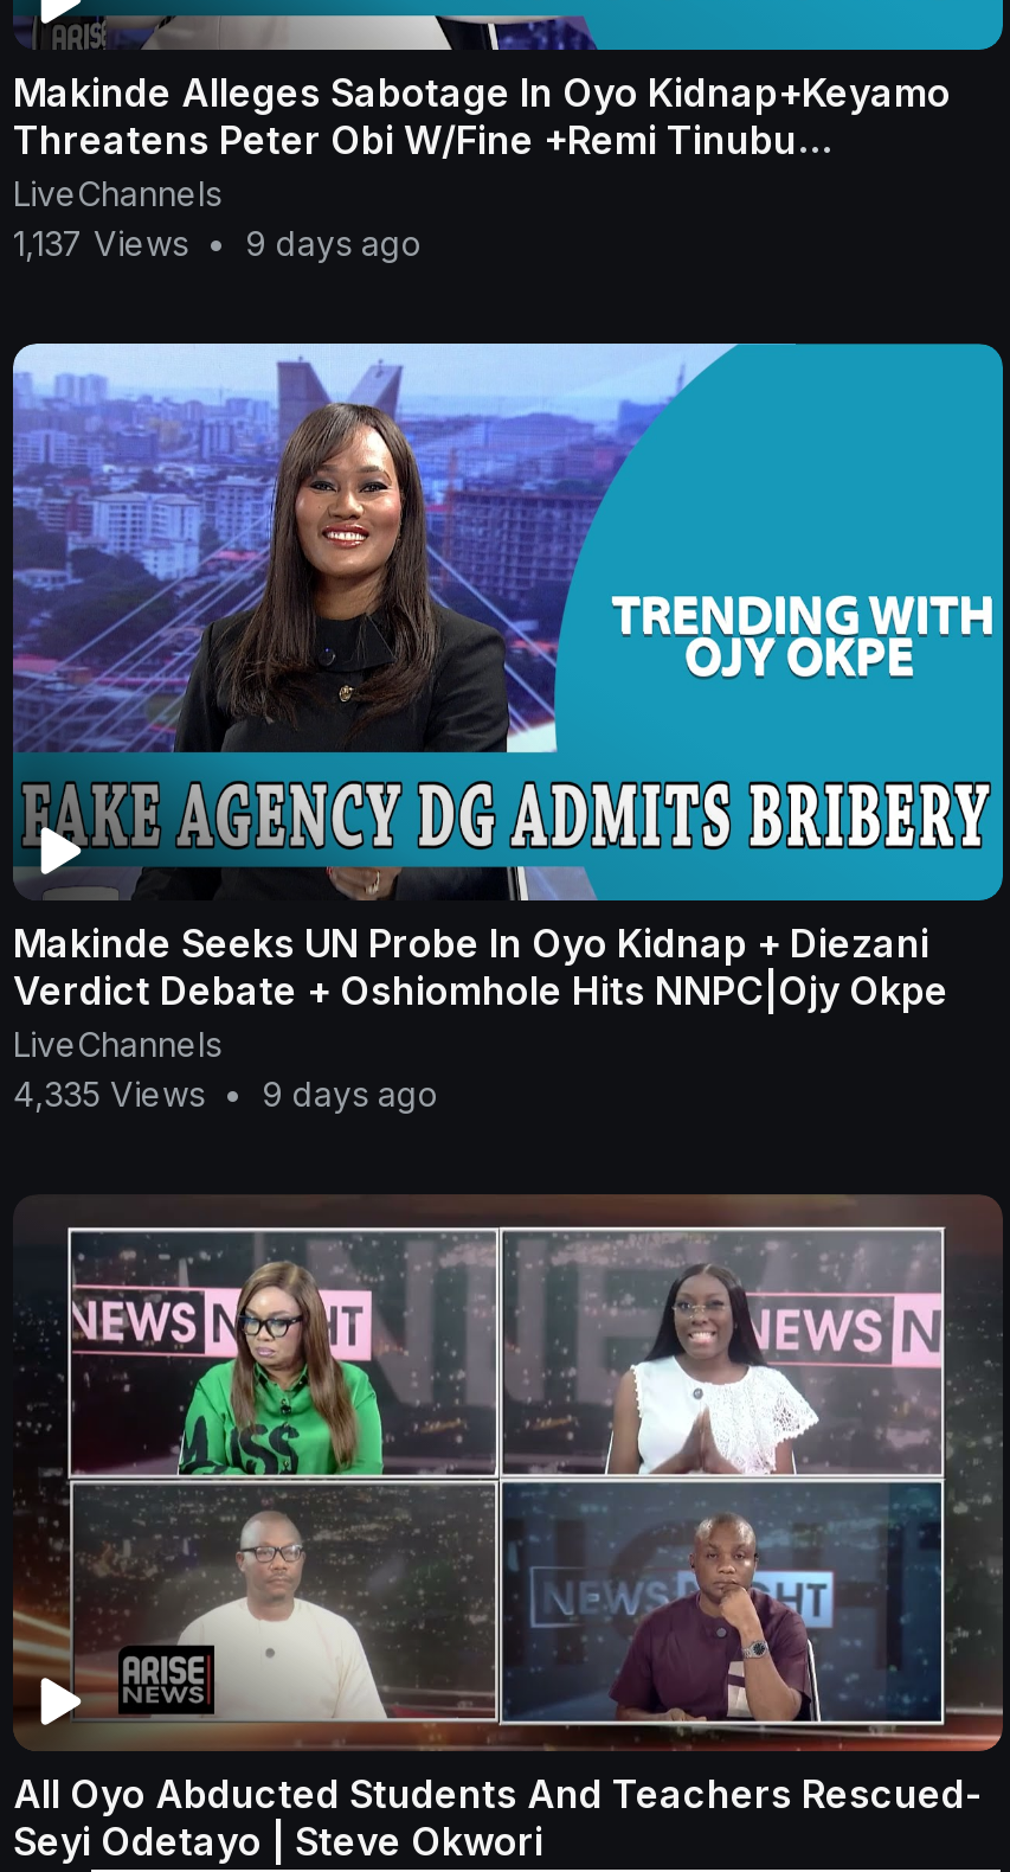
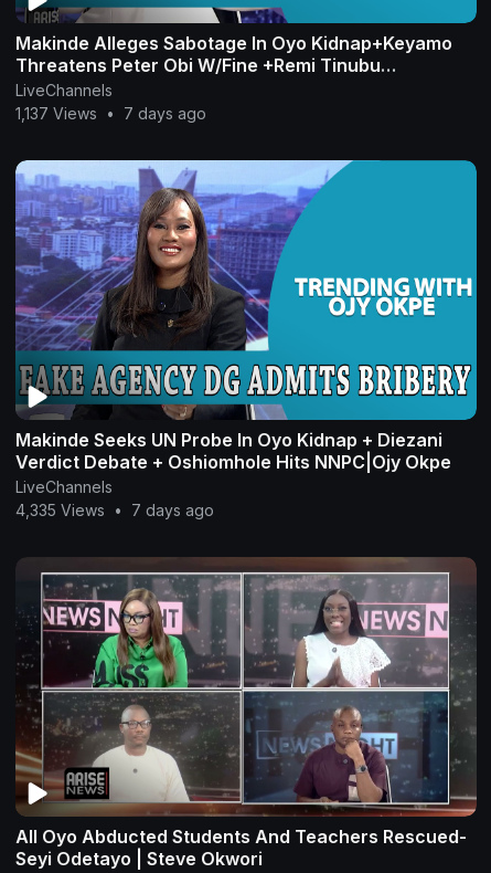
- 1,137 Views • 9 days ago
+ 1,137 Views • 7 days ago

- 4,335 Views • 9 days ago
+ 4,335 Views • 7 days ago
